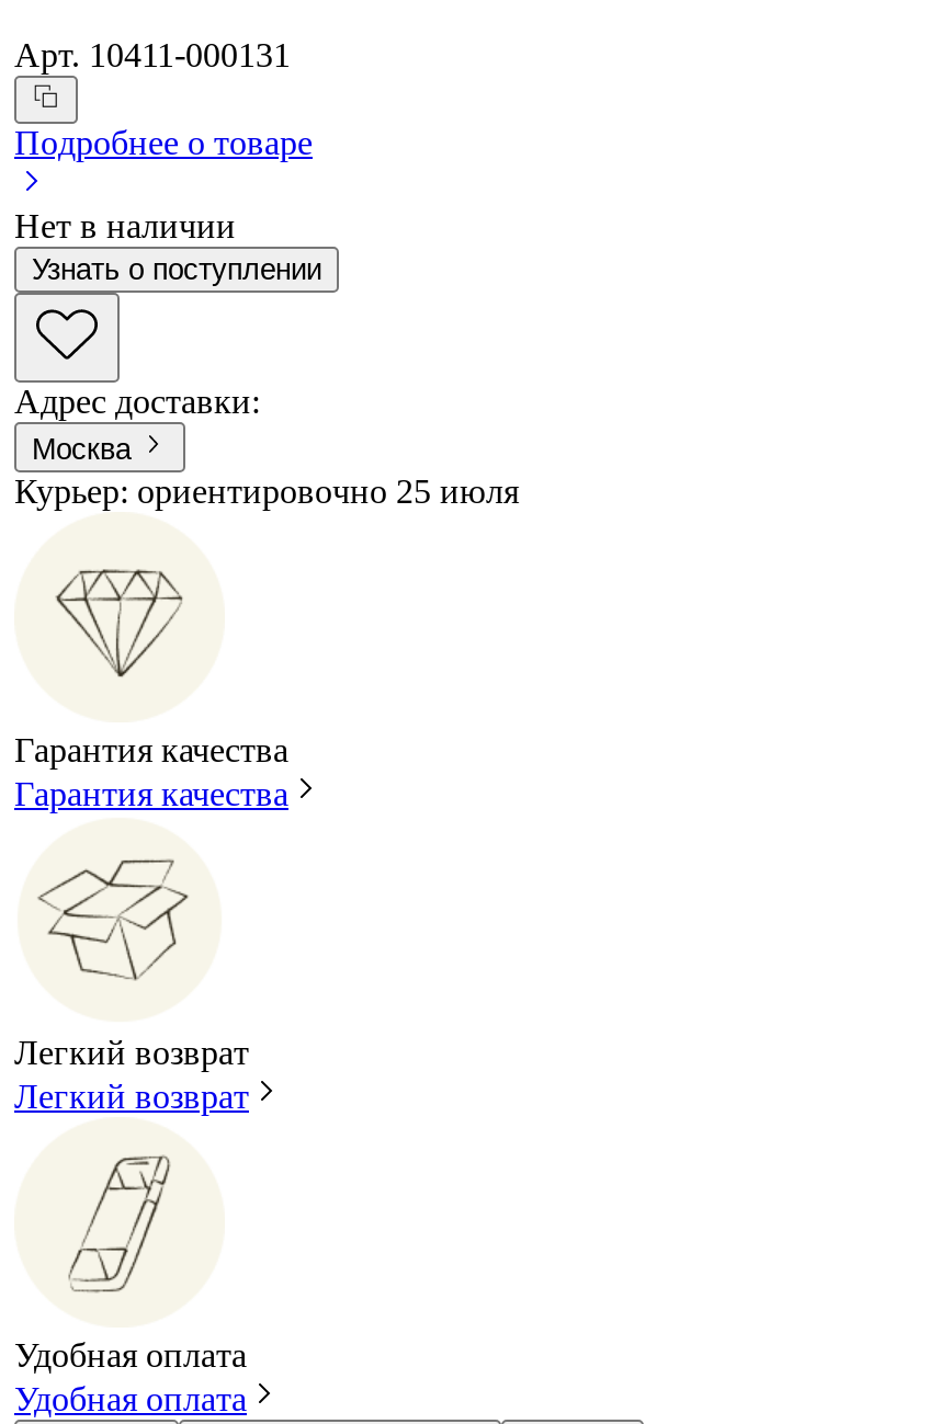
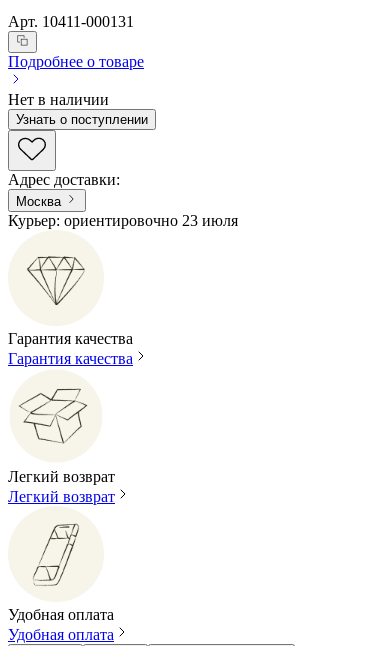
- Курьер: ориентировочно 25 июля
+ Курьер: ориентировочно 23 июля
